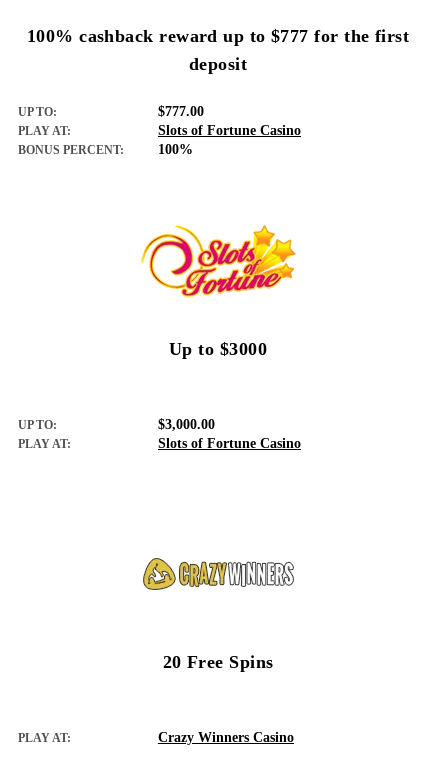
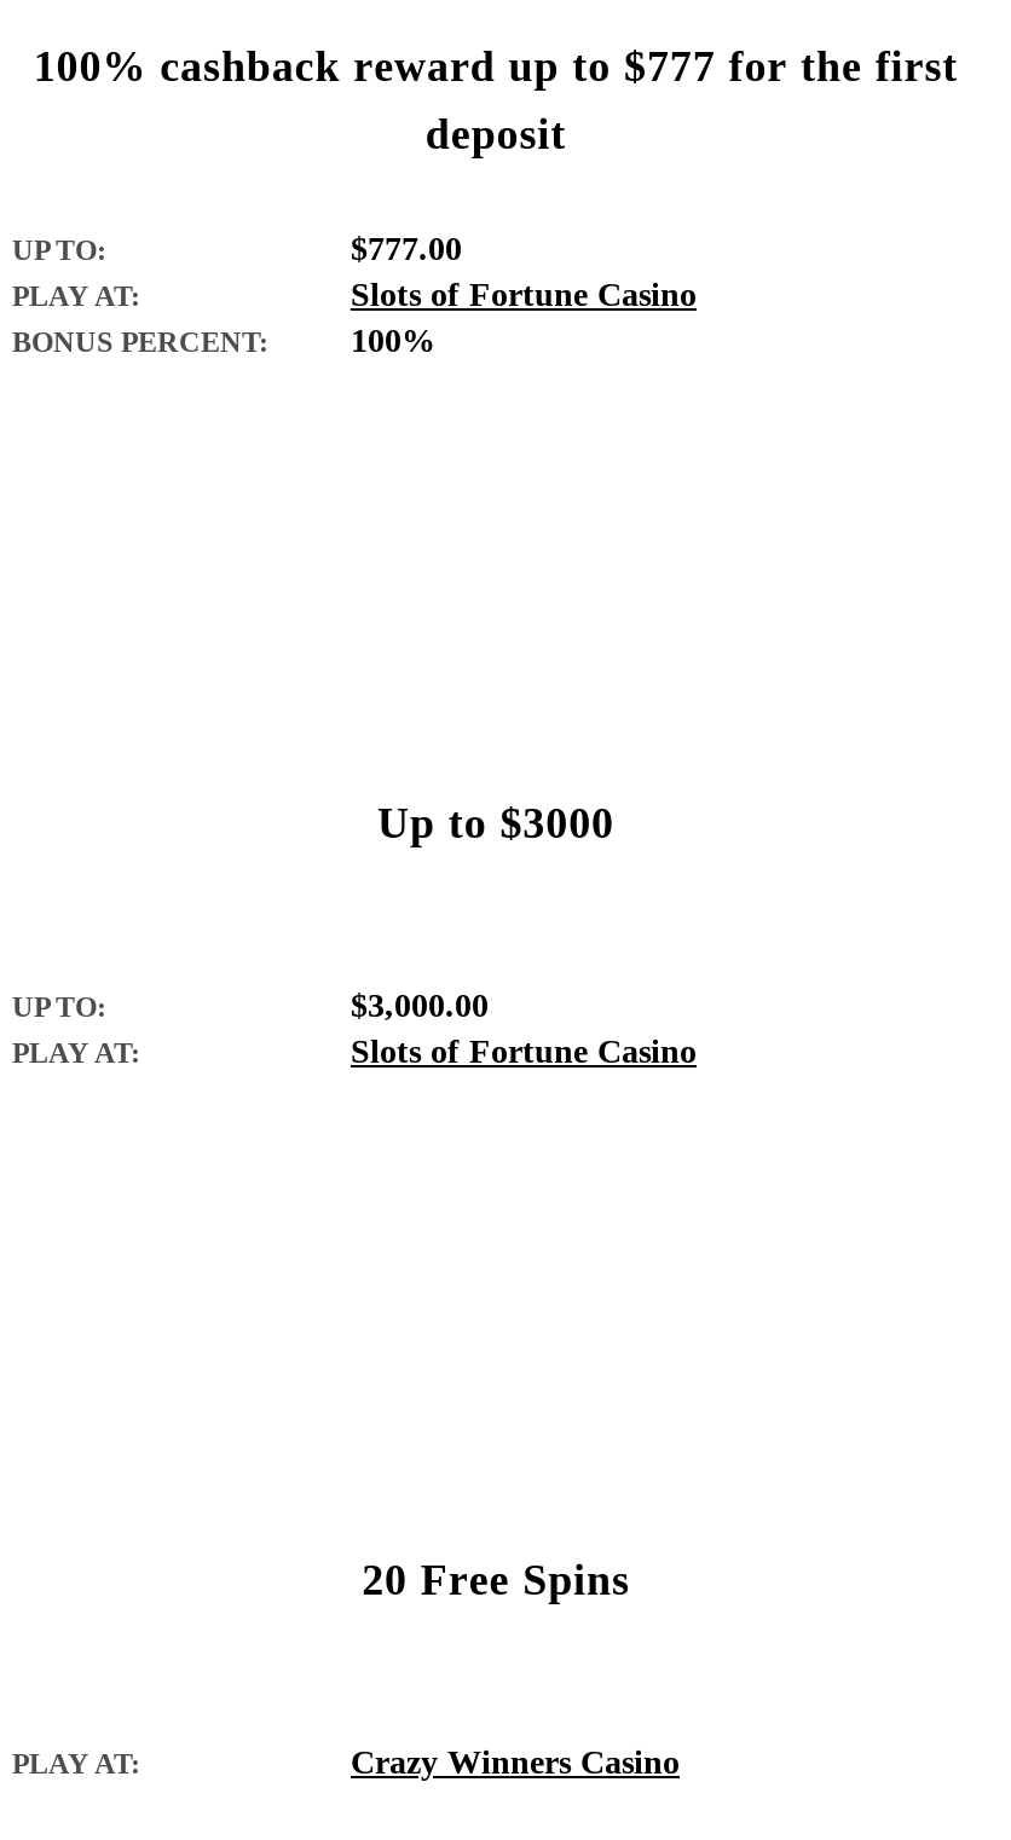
- [image]

- [image]
